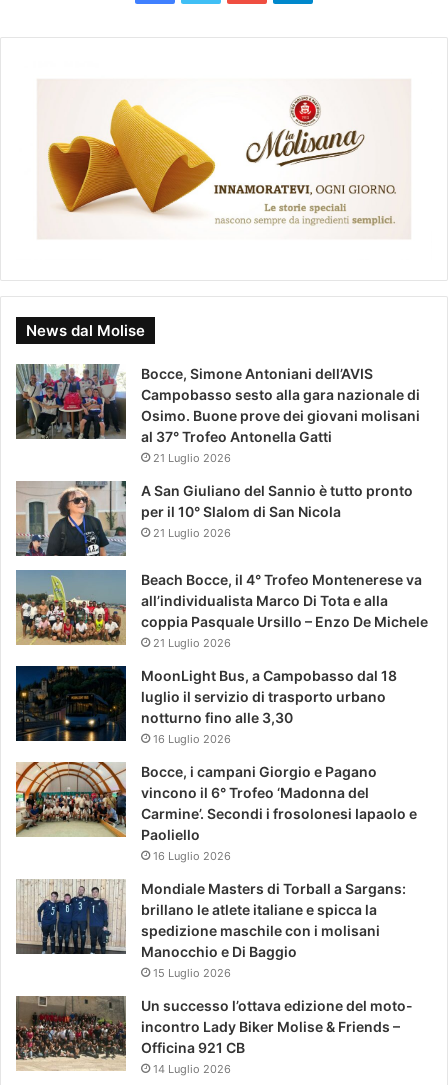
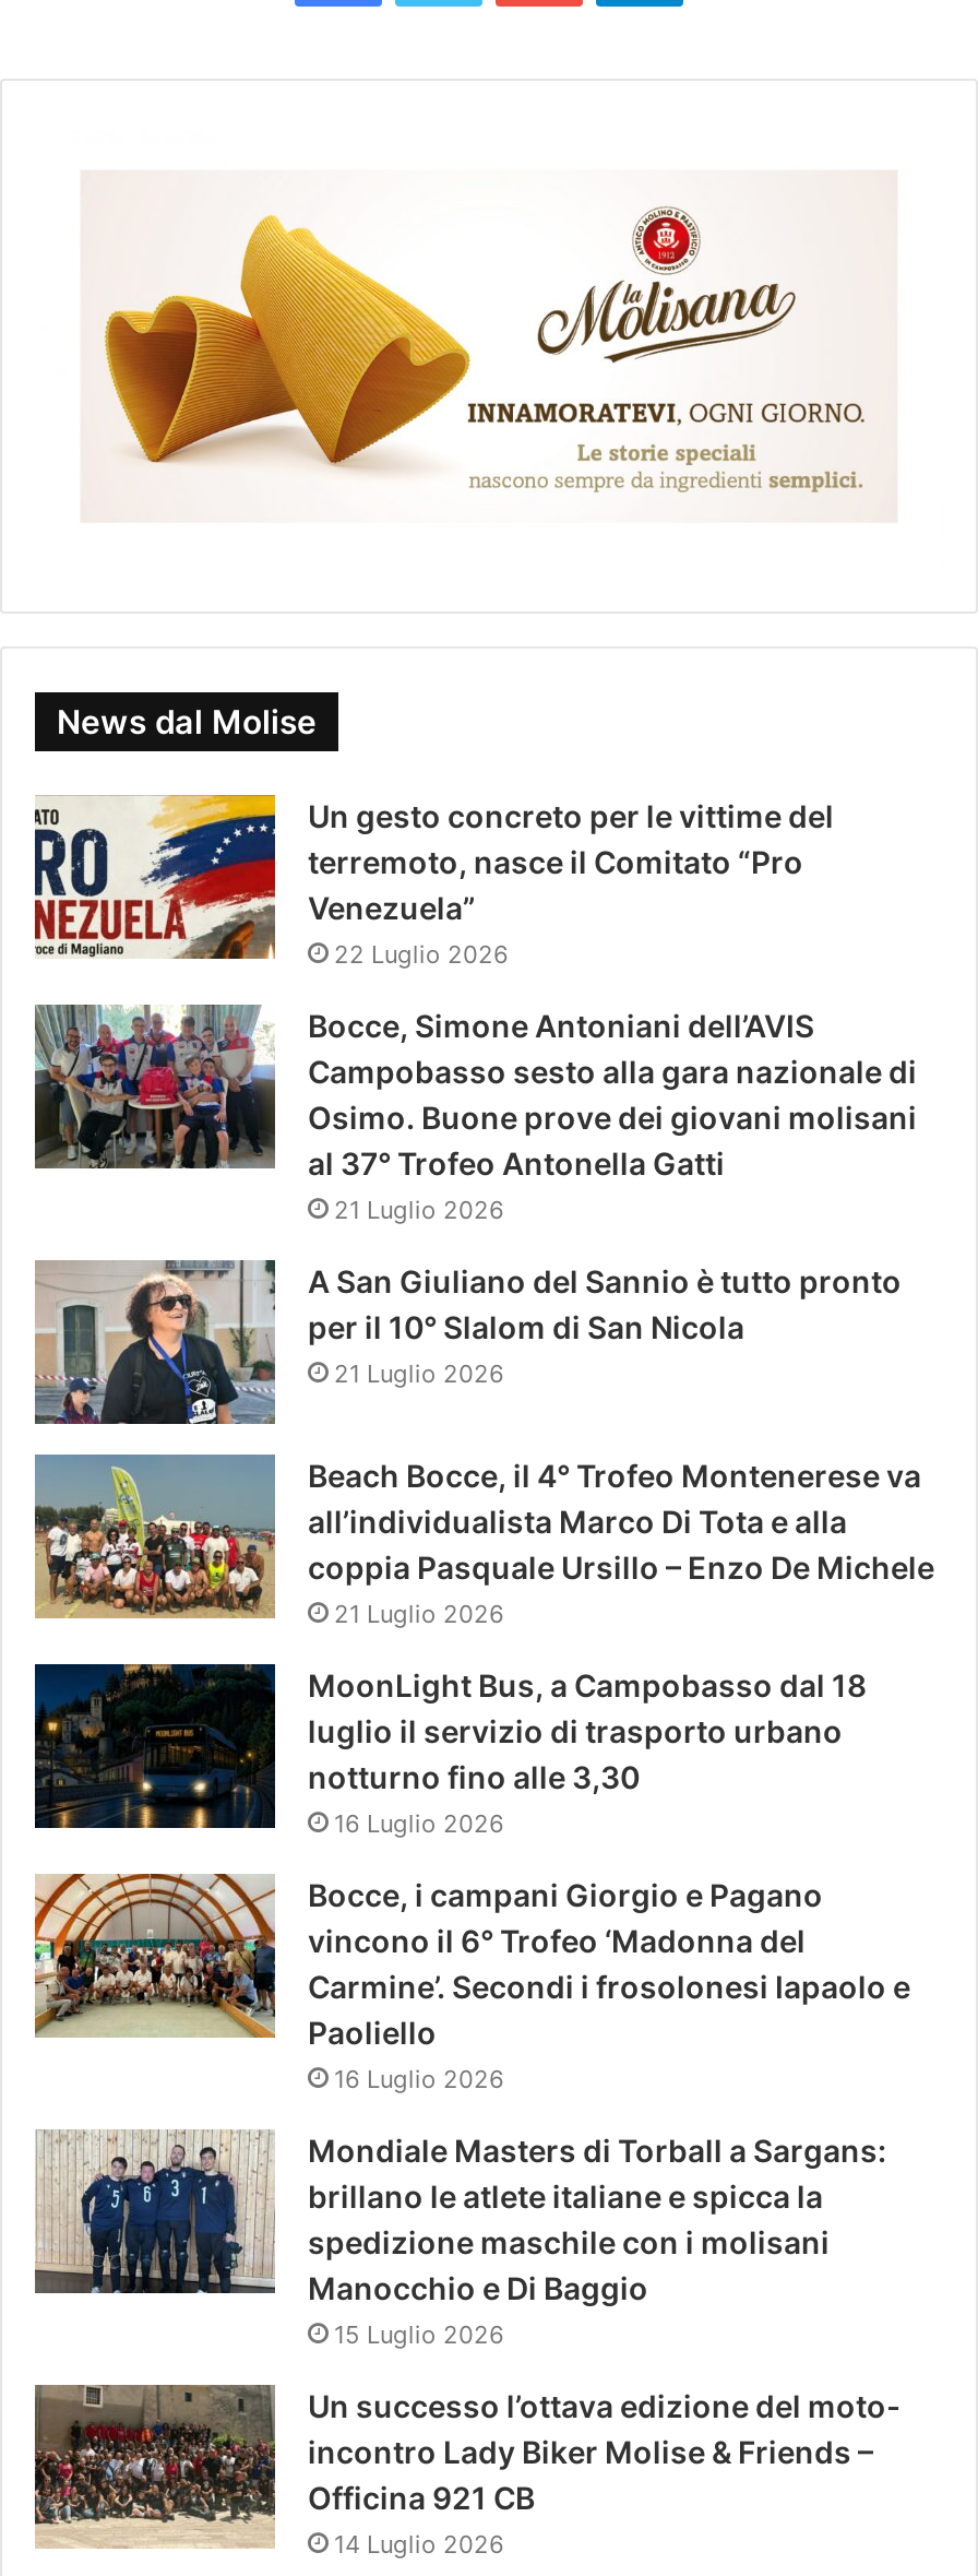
+ [image]
+ Un gesto concreto per le vittime del
+ terremoto, nasce il Comitato “Pro
+ Venezuela”
+ 22 Luglio 2026
